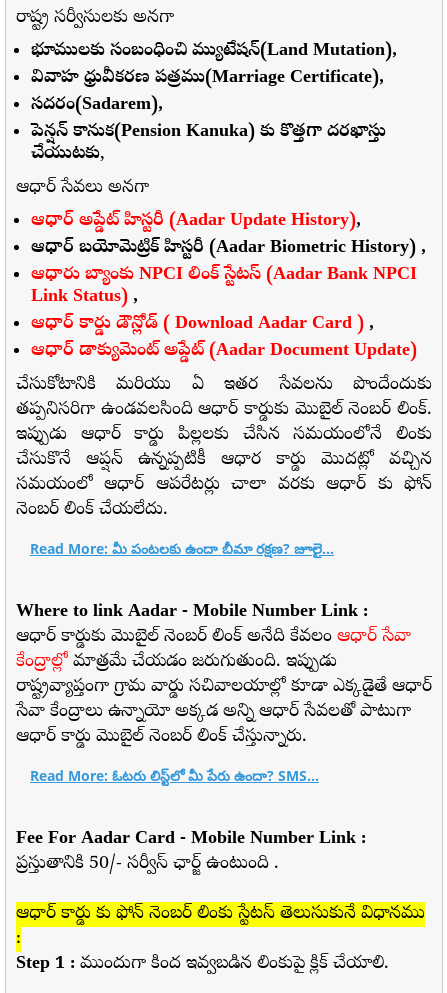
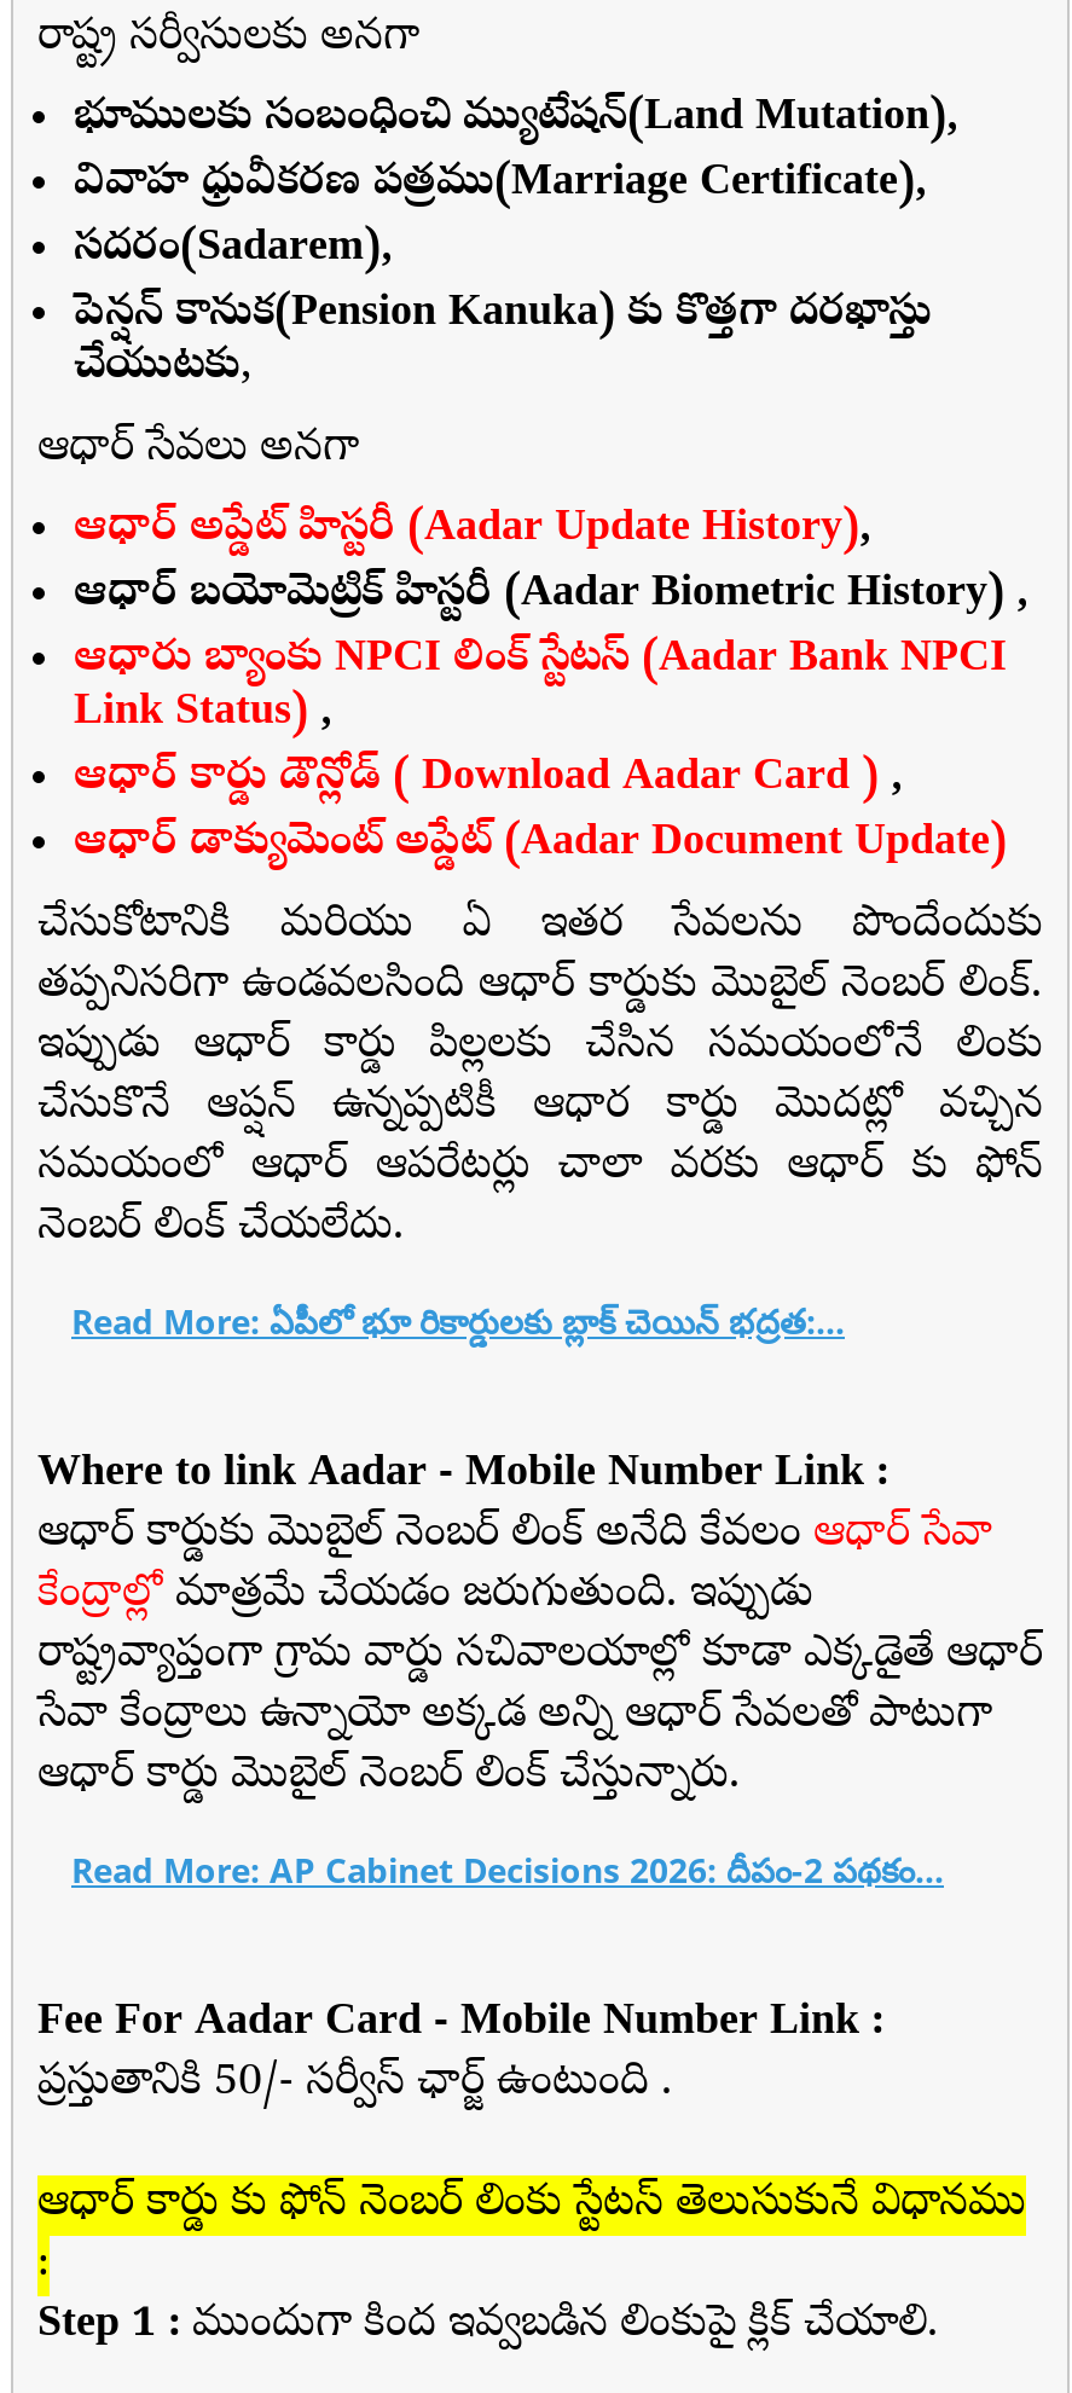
- Read More: మీ పంటలకు ఉందా బీమా రక్షణ? జూలై...
+ Read More: ఏపీలో భూ రికార్డులకు బ్లాక్ చెయిన్ భద్రత:...

- Read More: ఓటరు లిస్ట్‌లో మీ పేరు ఉందా? SMS...
+ Read More: AP Cabinet Decisions 2026: దీపం-2 పథకం...
